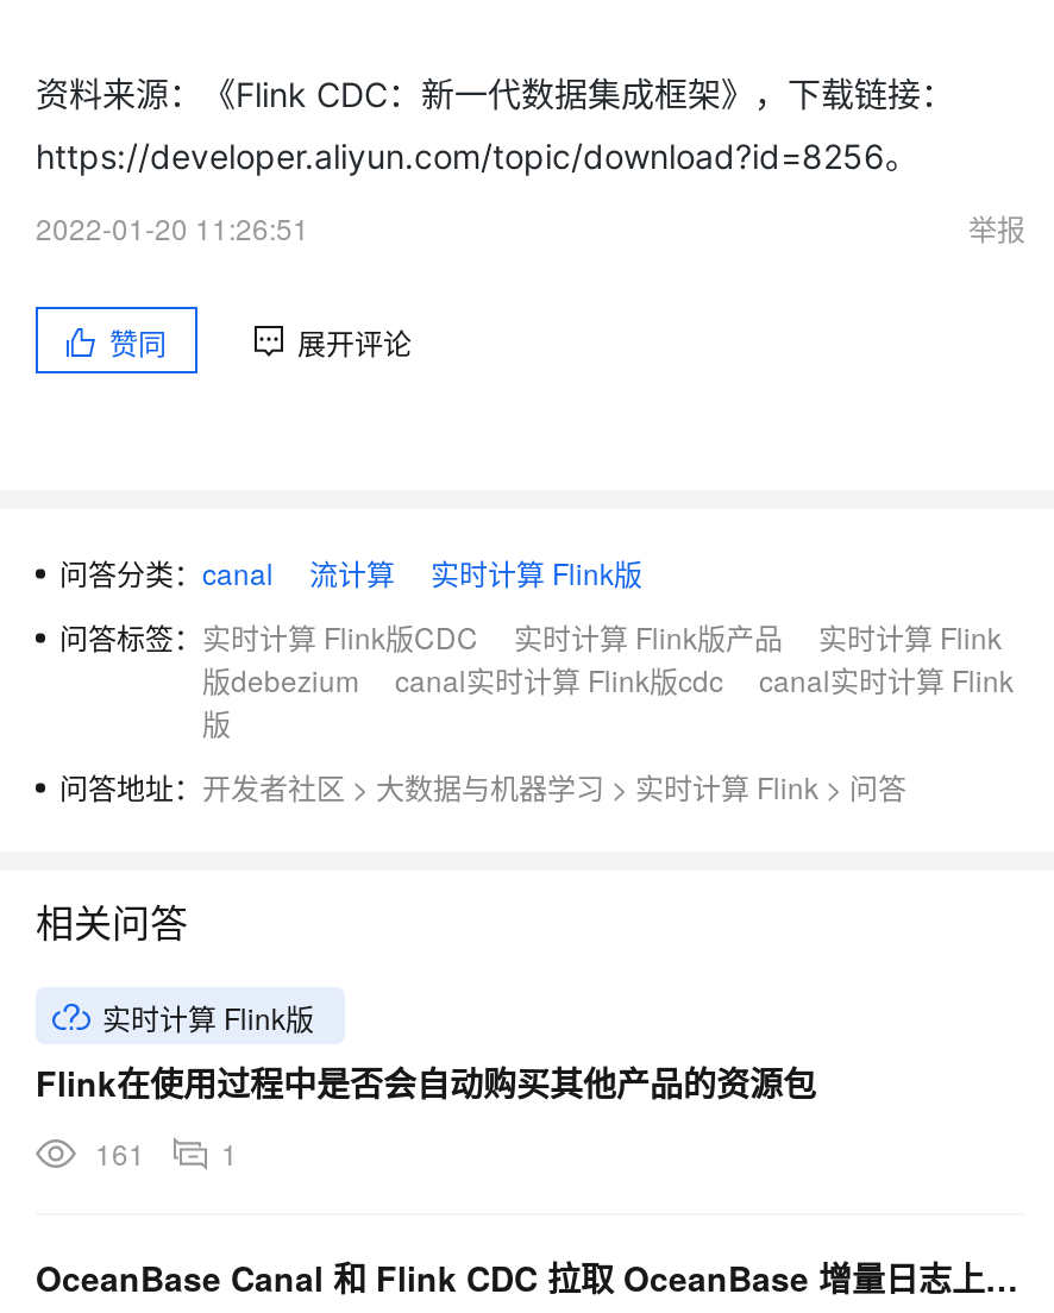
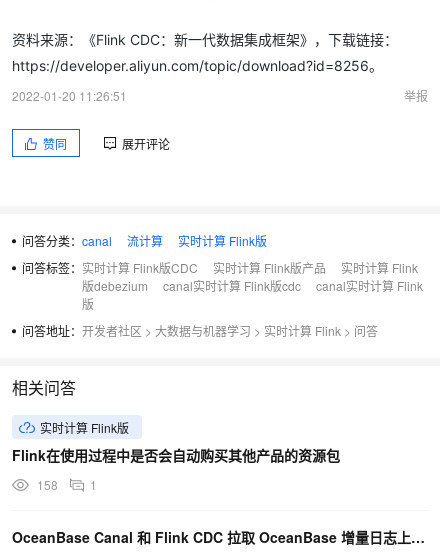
- 161 1
+ 158 1
